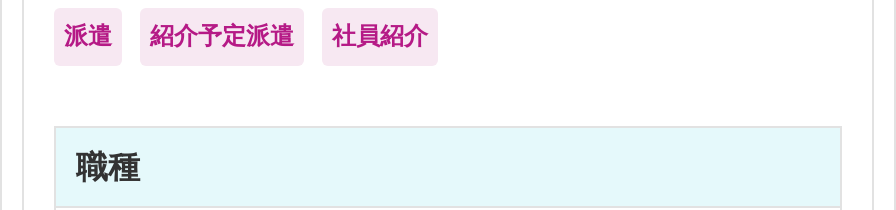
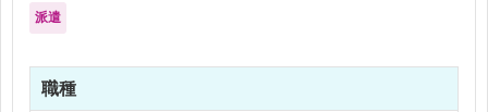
- 紹介予定派遣
- 社員紹介
